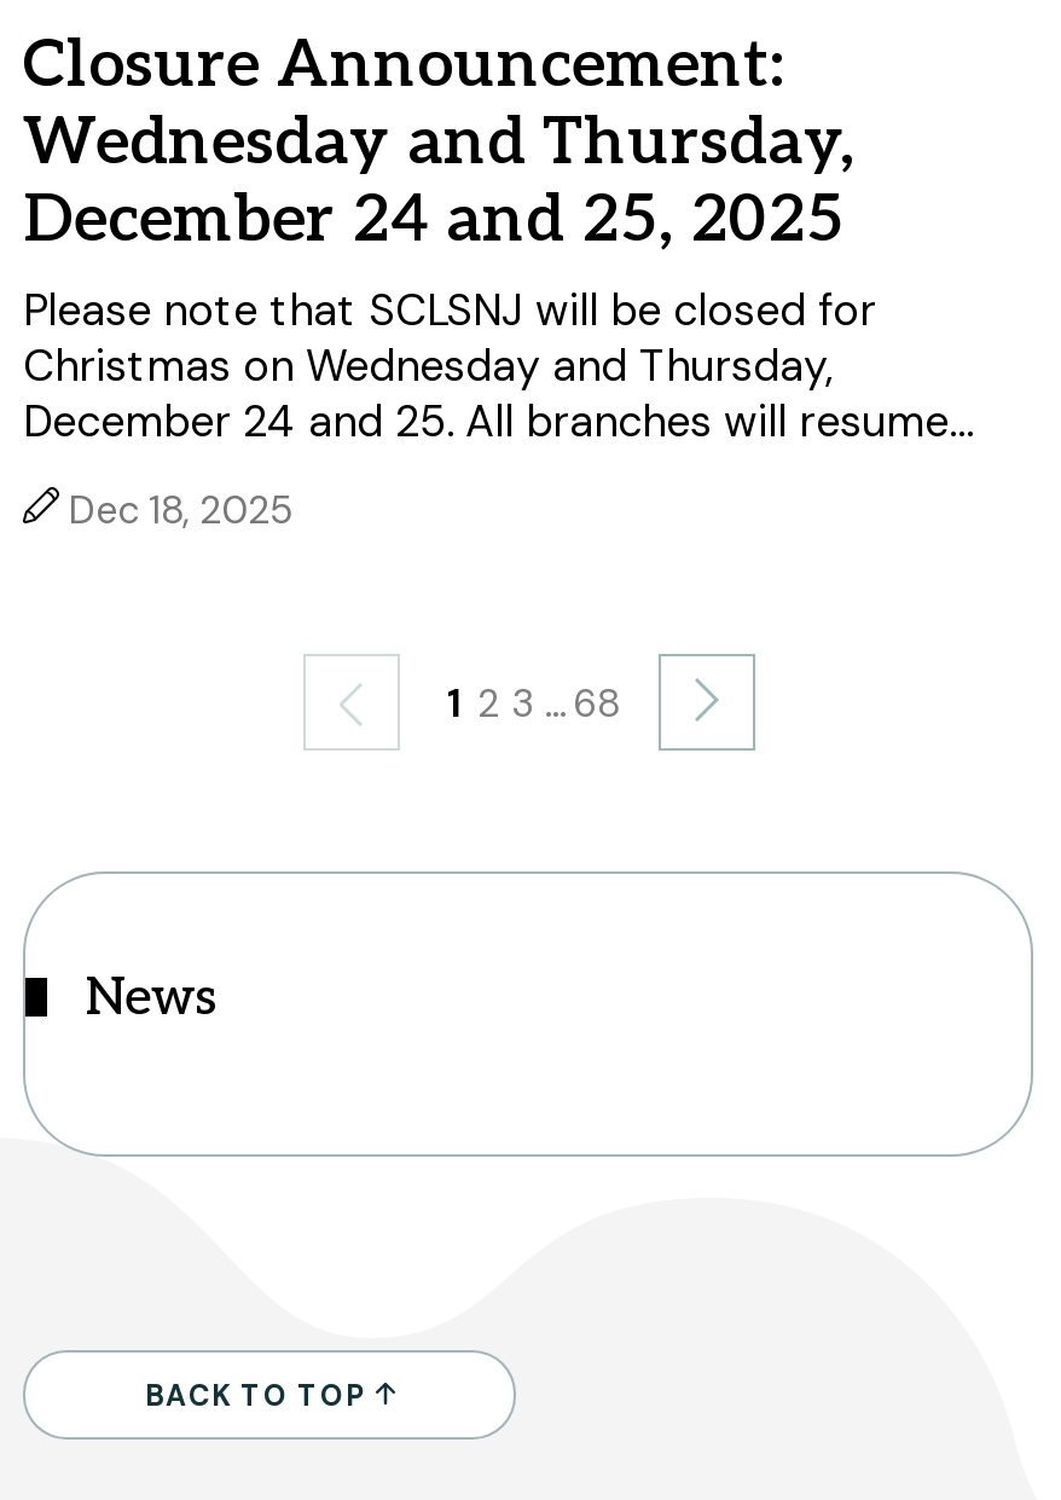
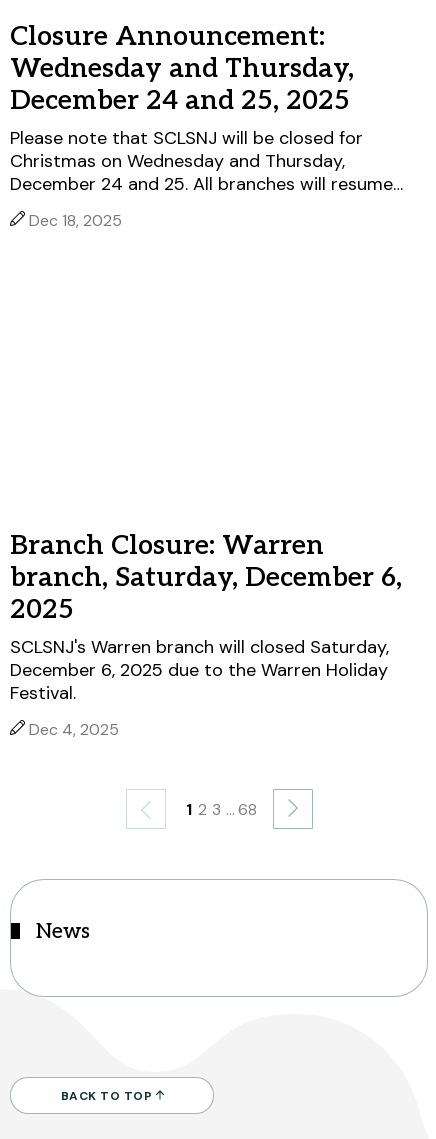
+ Branch Closure: Warren
+ branch, Saturday, December 6,
+ 2025
+ SCLSNJ's Warren branch will closed Saturday,
+ December 6, 2025 due to the Warren Holiday
+ Festival.
+ Dec 4, 2025
